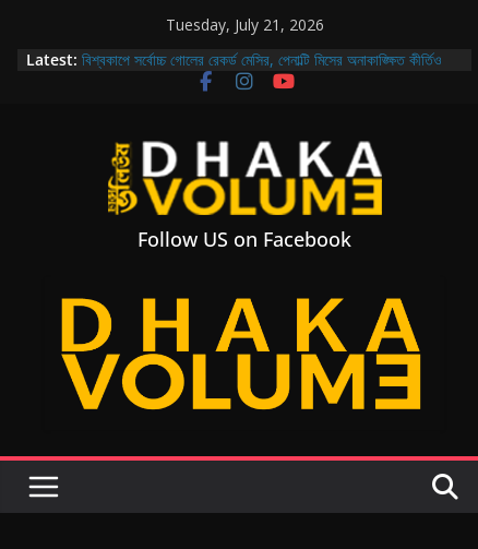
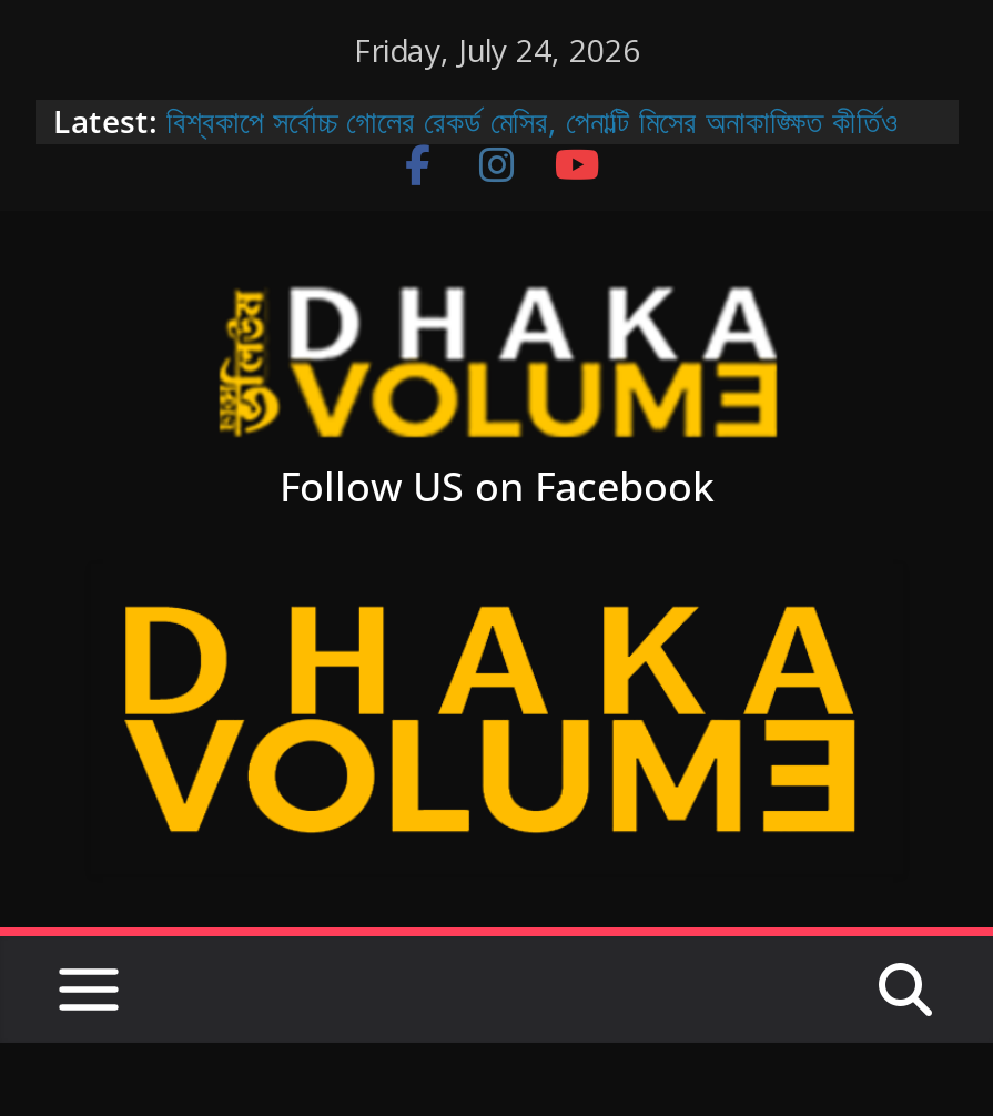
- Tuesday, July 21, 2026
+ Friday, July 24, 2026
